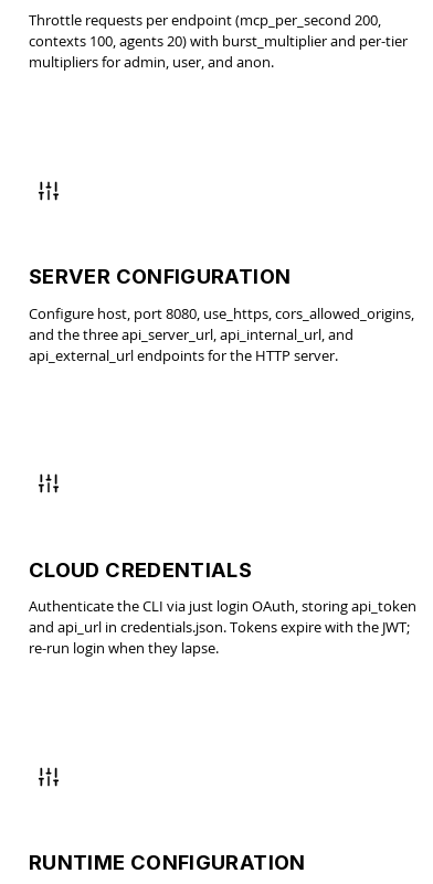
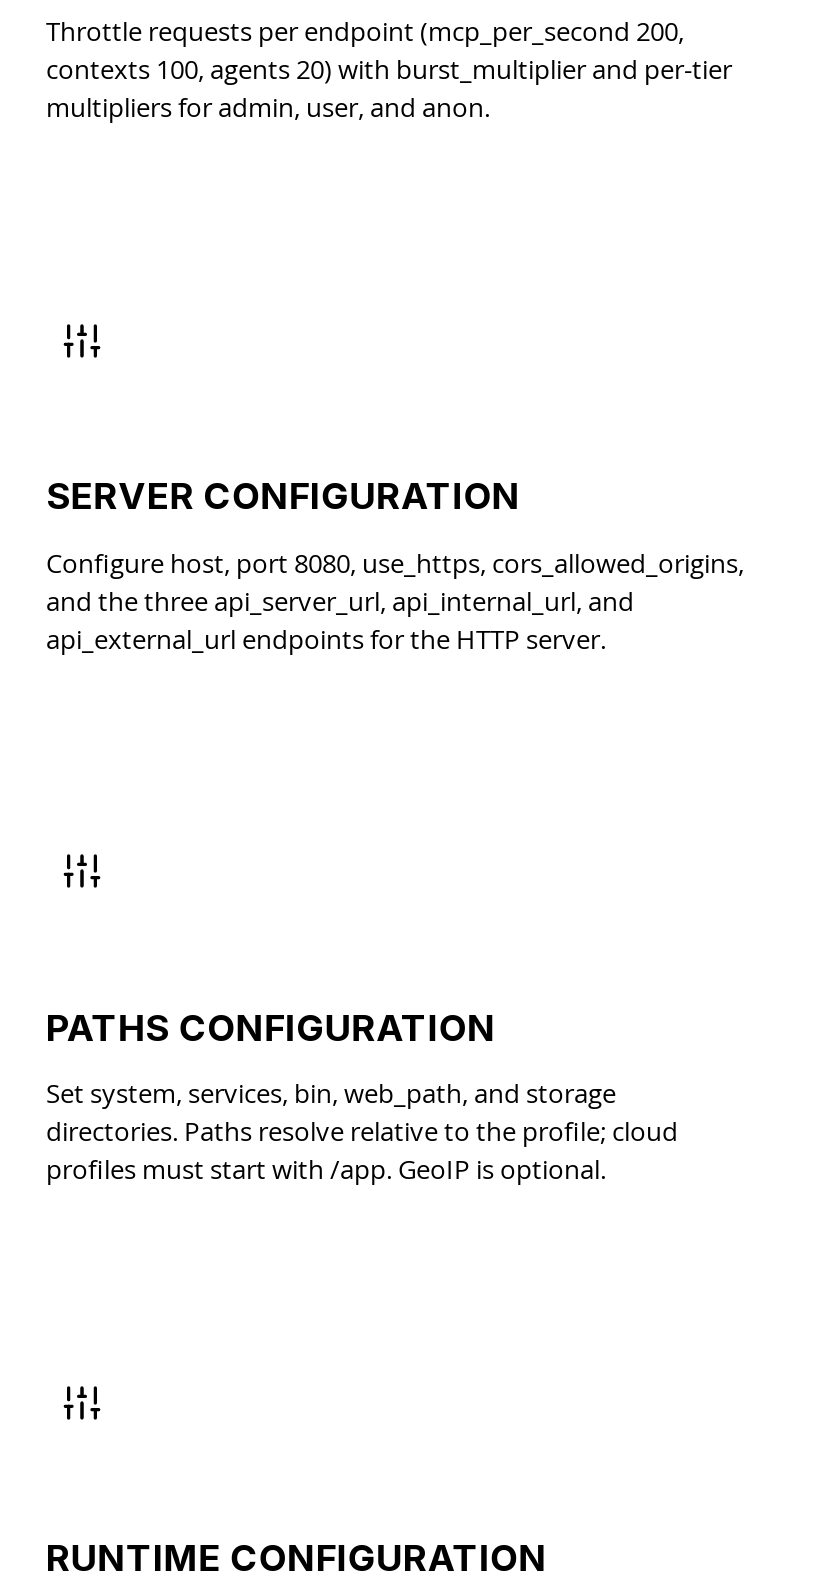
- CLOUD CREDENTIALS
+ PATHS CONFIGURATION

- Authenticate the CLI via just login OAuth, storing api_token
- and api_url in credentials.json. Tokens expire with the JWT;
- re-run login when they lapse.
+ Set system, services, bin, web_path, and storage
+ directories. Paths resolve relative to the profile; cloud
+ profiles must start with /app. GeoIP is optional.
